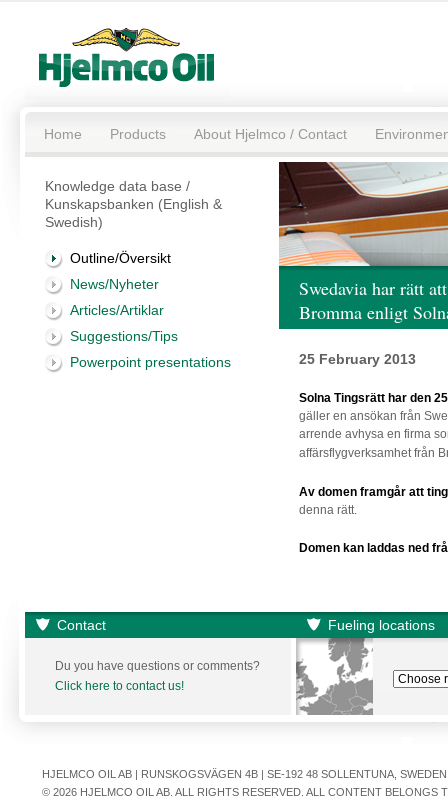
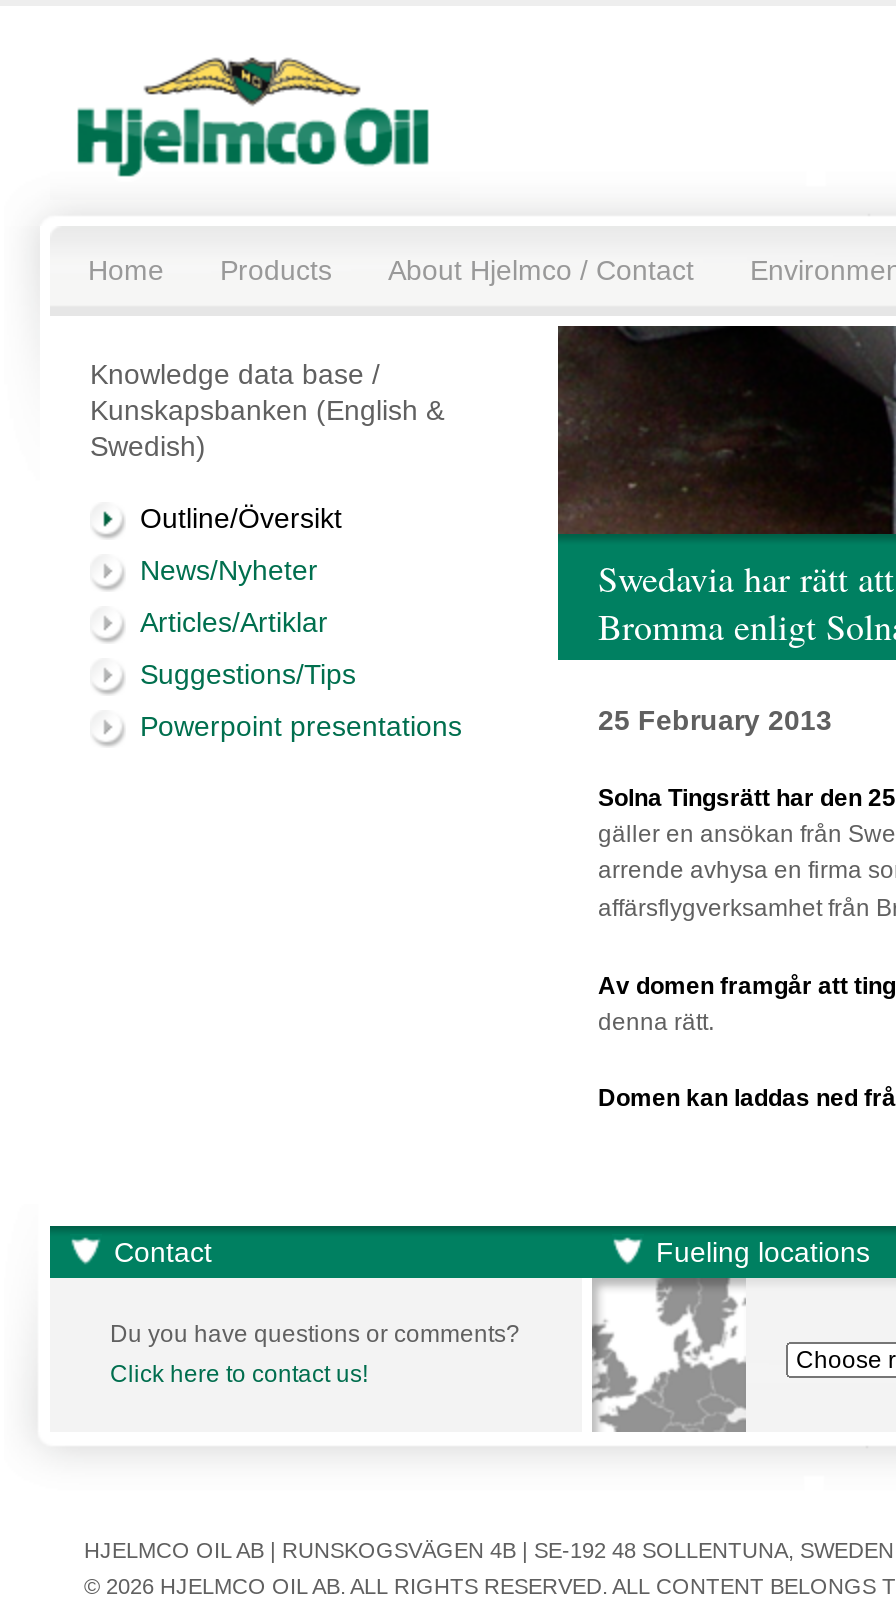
- [image]
+ [image]
